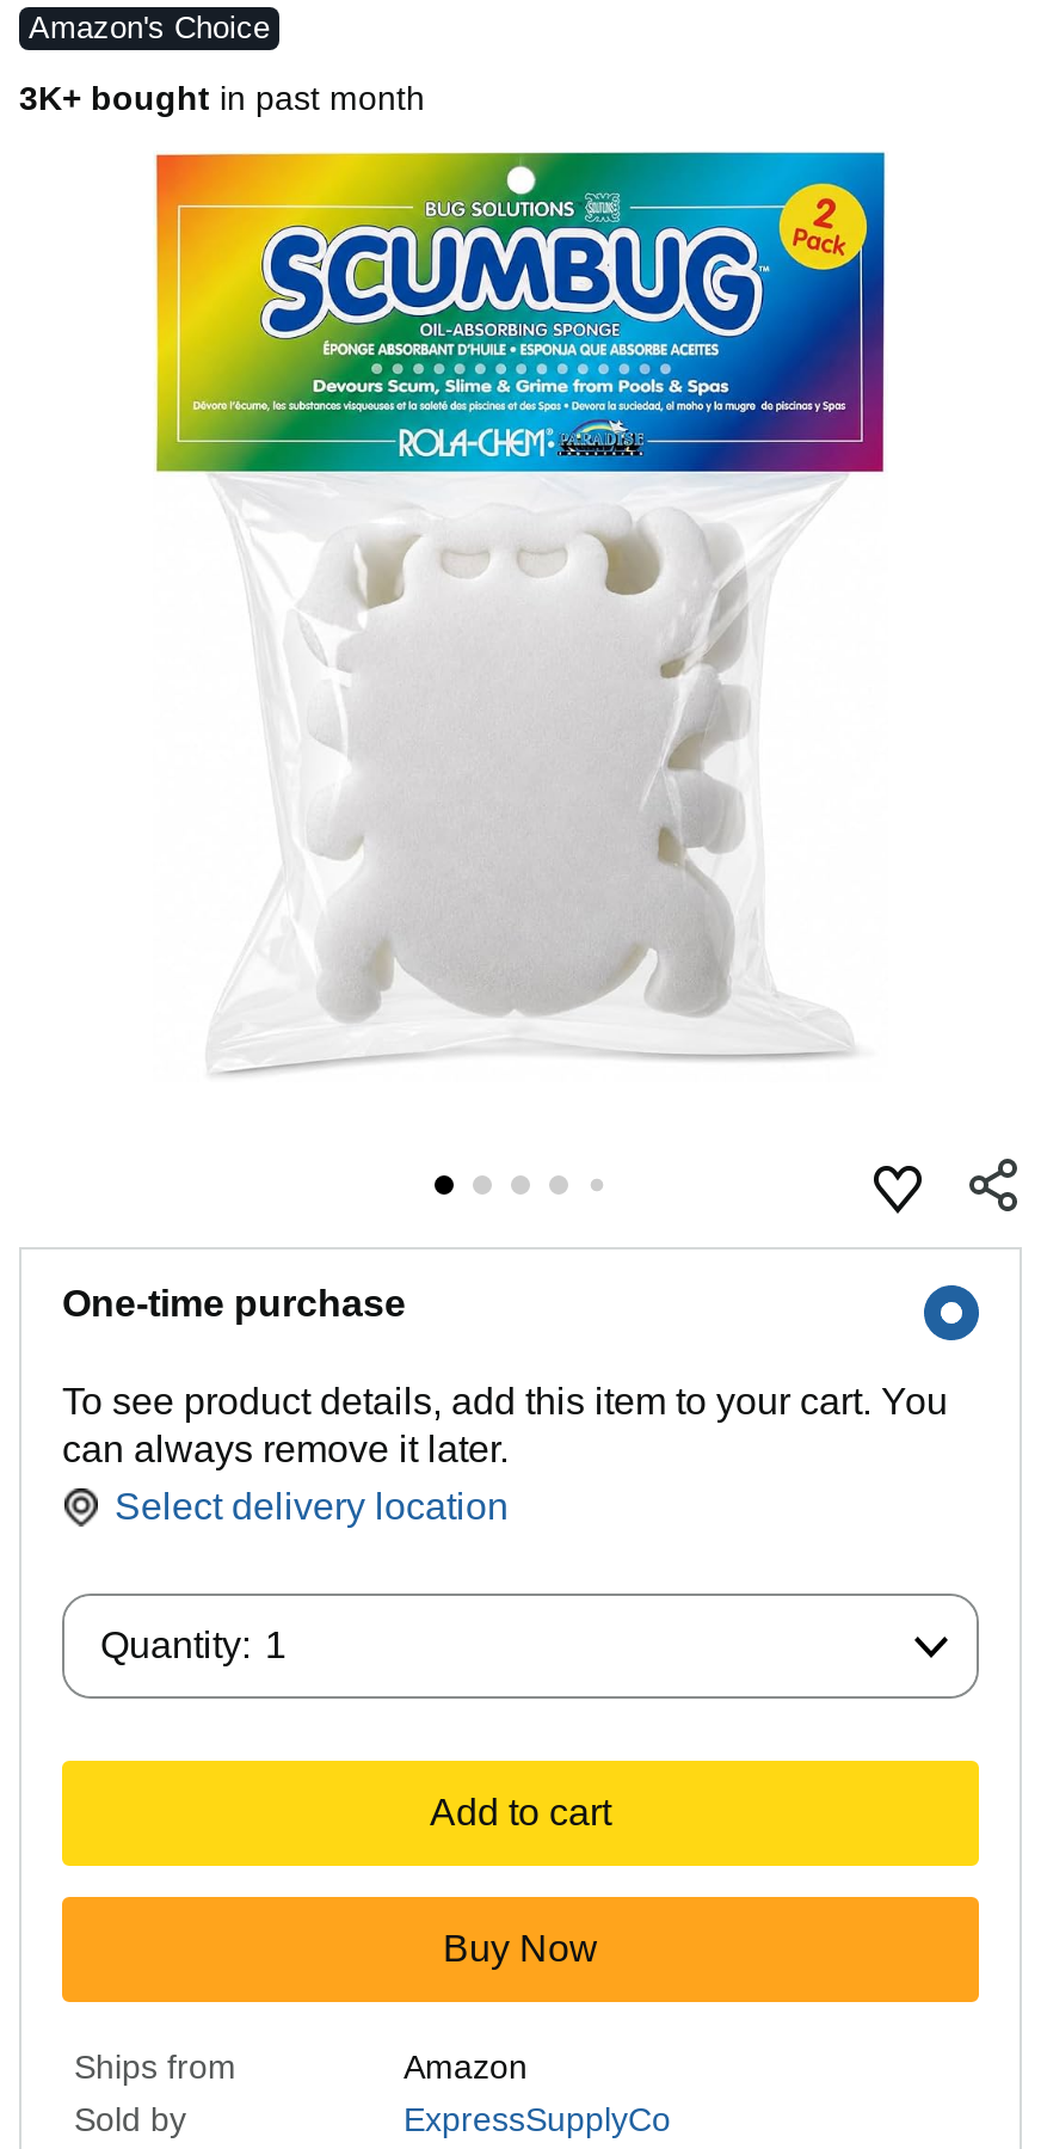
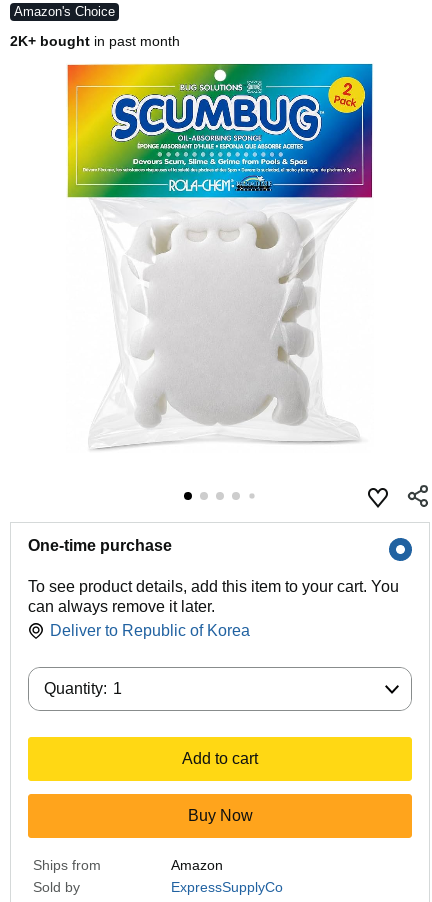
- 3K+ bought in past month
+ 2K+ bought in past month

- Select delivery location
+ Deliver to Republic of Korea
